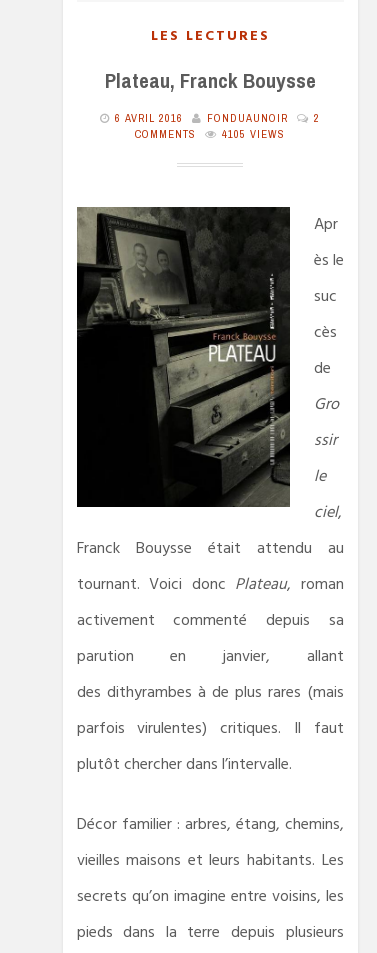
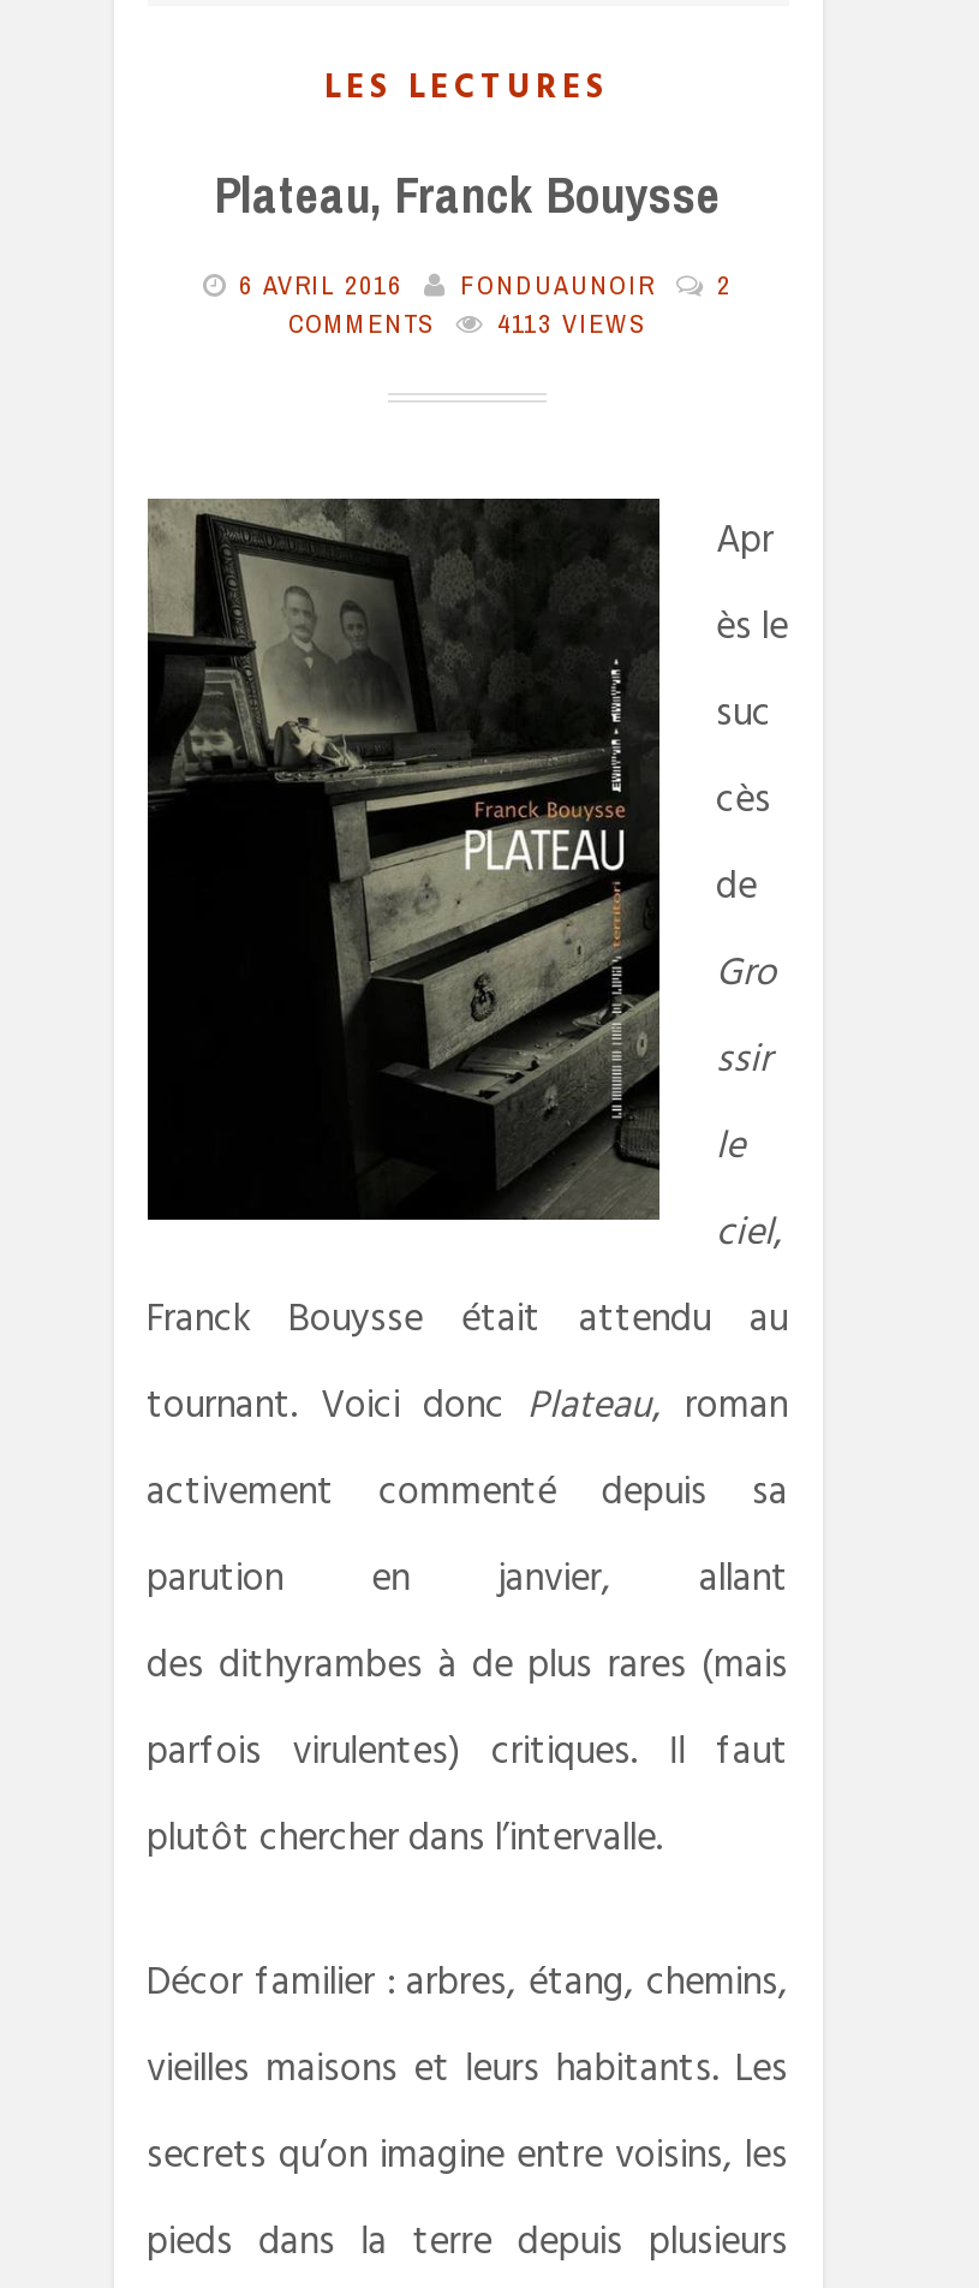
- COMMENTS 4105 VIEWS
+ COMMENTS 4113 VIEWS
